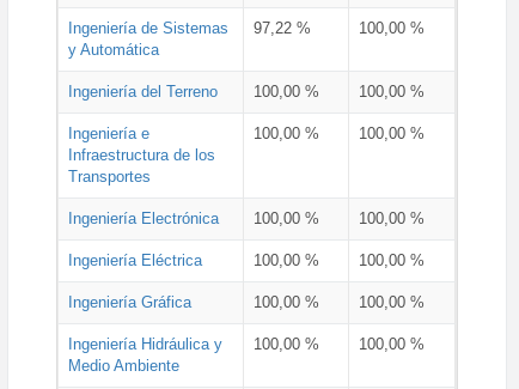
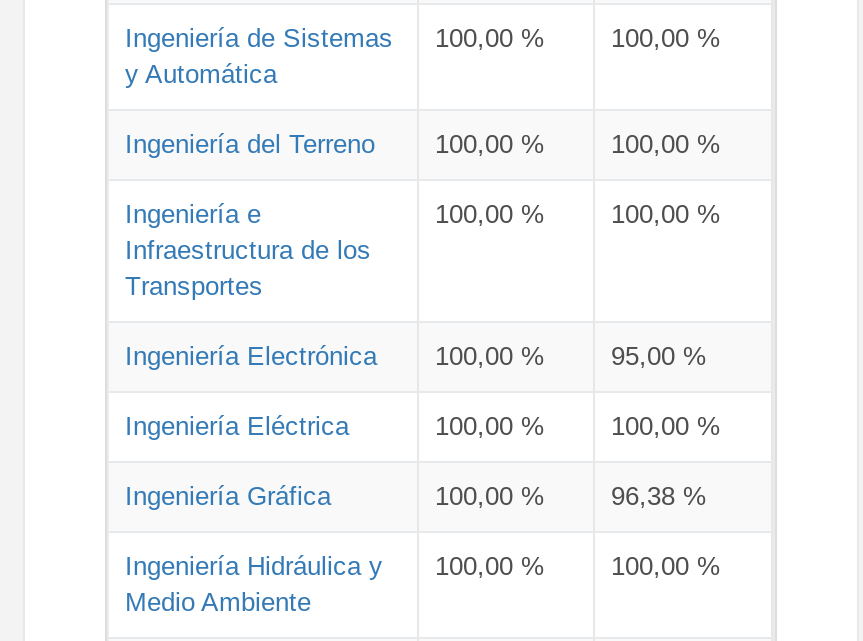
- Ingeniería de Sistemas 97,22 %
+ Ingeniería de Sistemas 100,00 %

- 100,00 %
+ 95,00 %

- 100,00 %
+ 96,38 %
